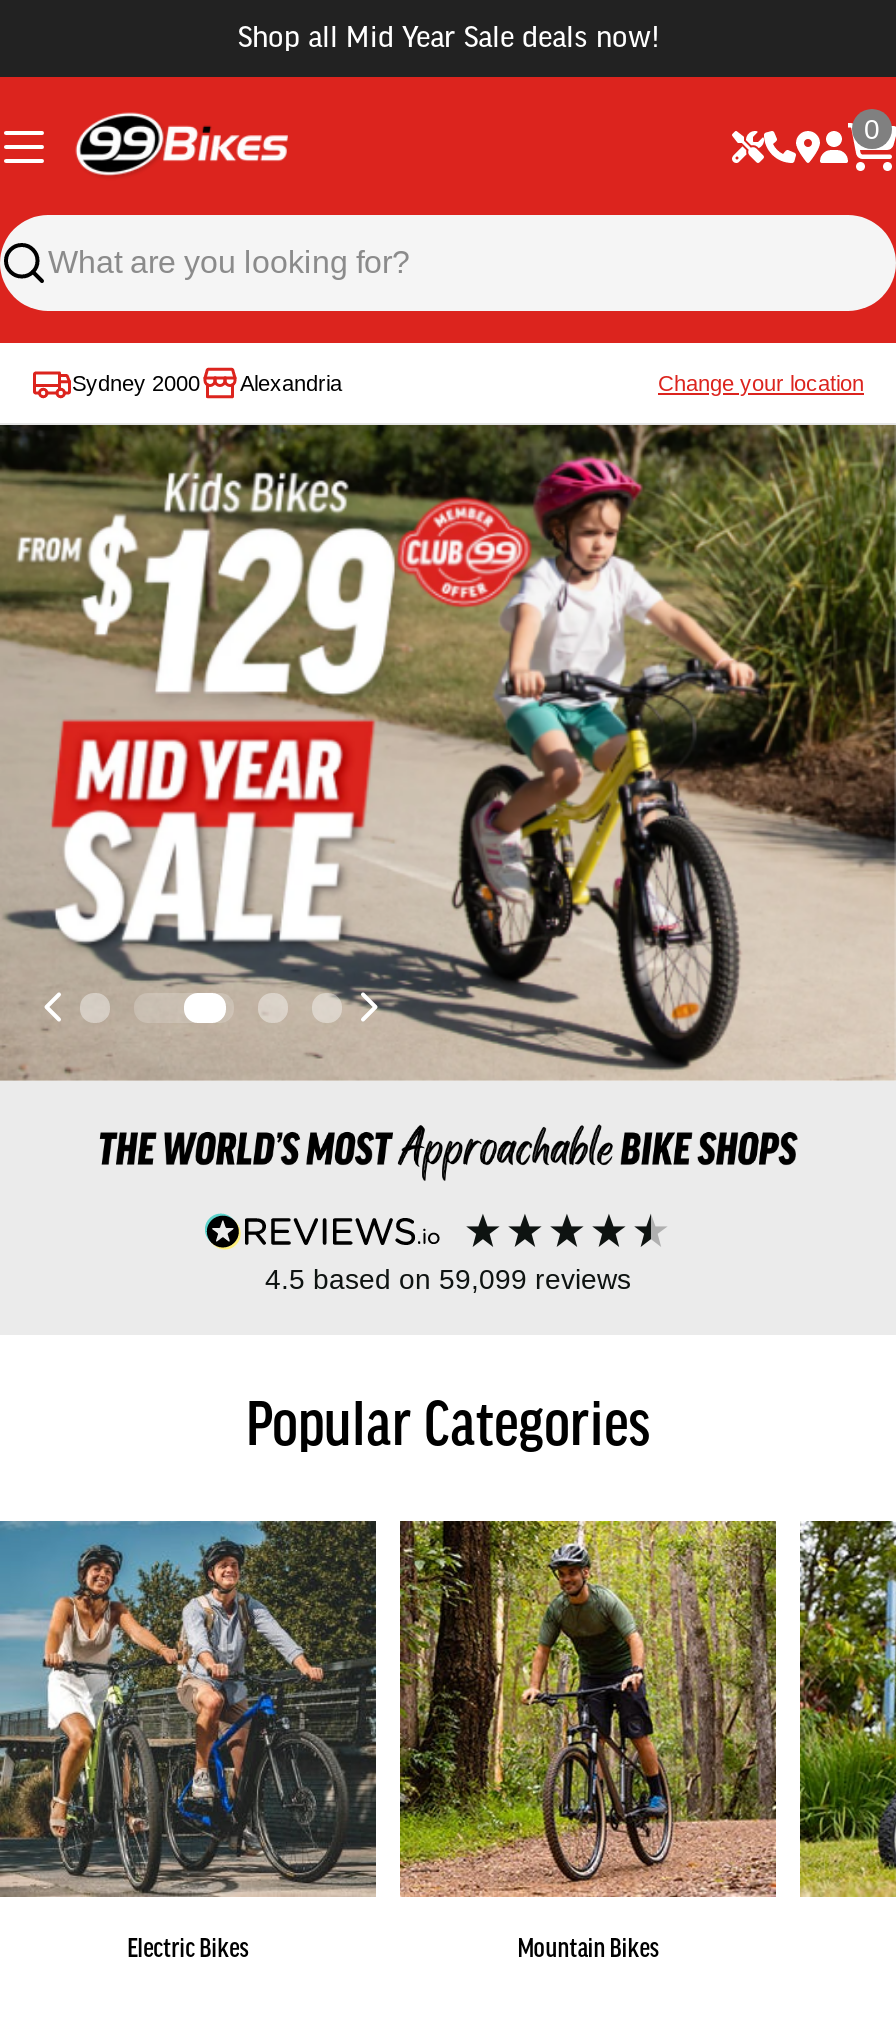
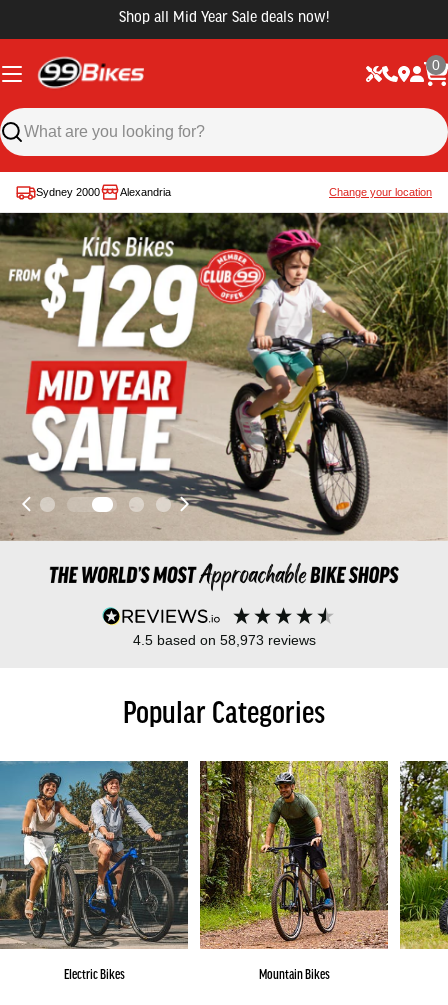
- 4.5 based on 59,099 reviews
+ 4.5 based on 58,973 reviews
